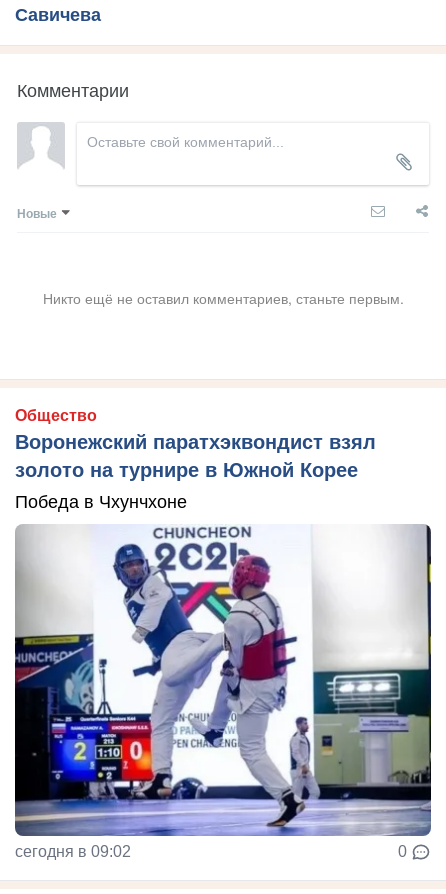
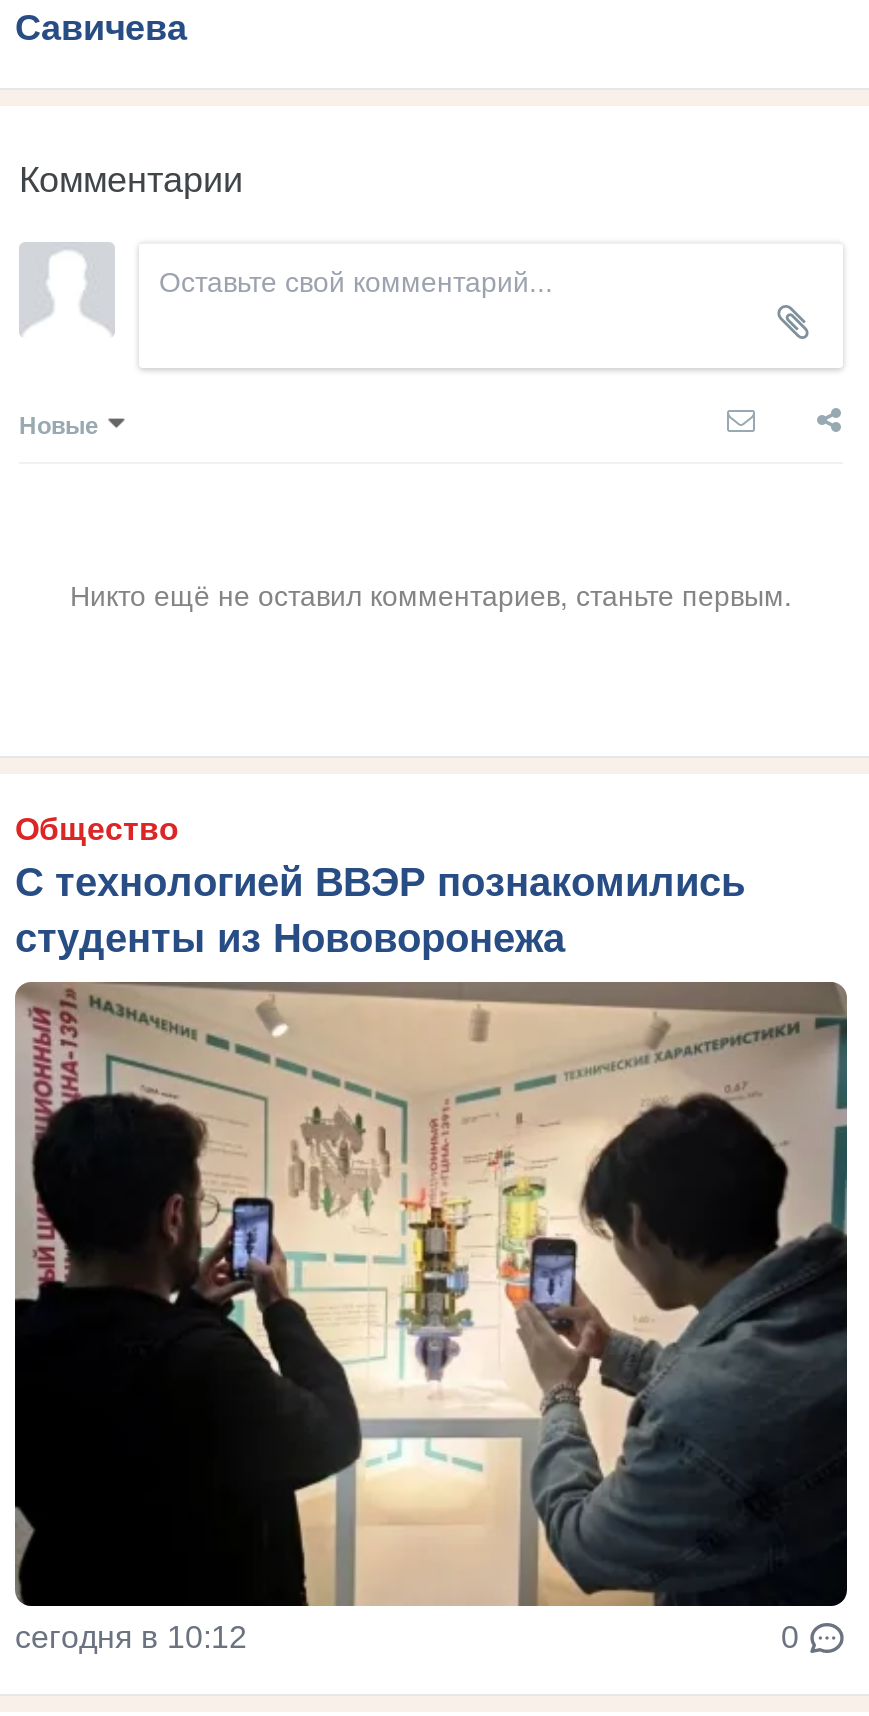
- Воронежский паратхэквондист взял
- золото на турнире в Южной Корее
- Победа в Чхунчхоне
+ С технологией ВВЭР познакомились
+ студенты из Нововоронежа

- [image]
- сегодня в 09:02
+ [image]
+ сегодня в 10:12
